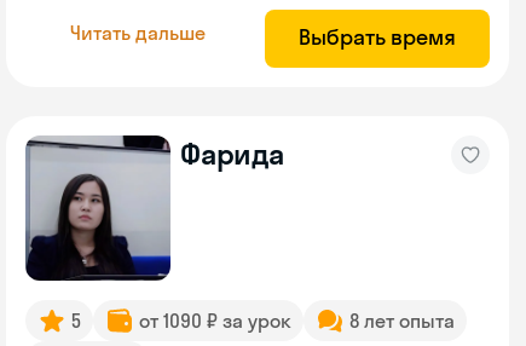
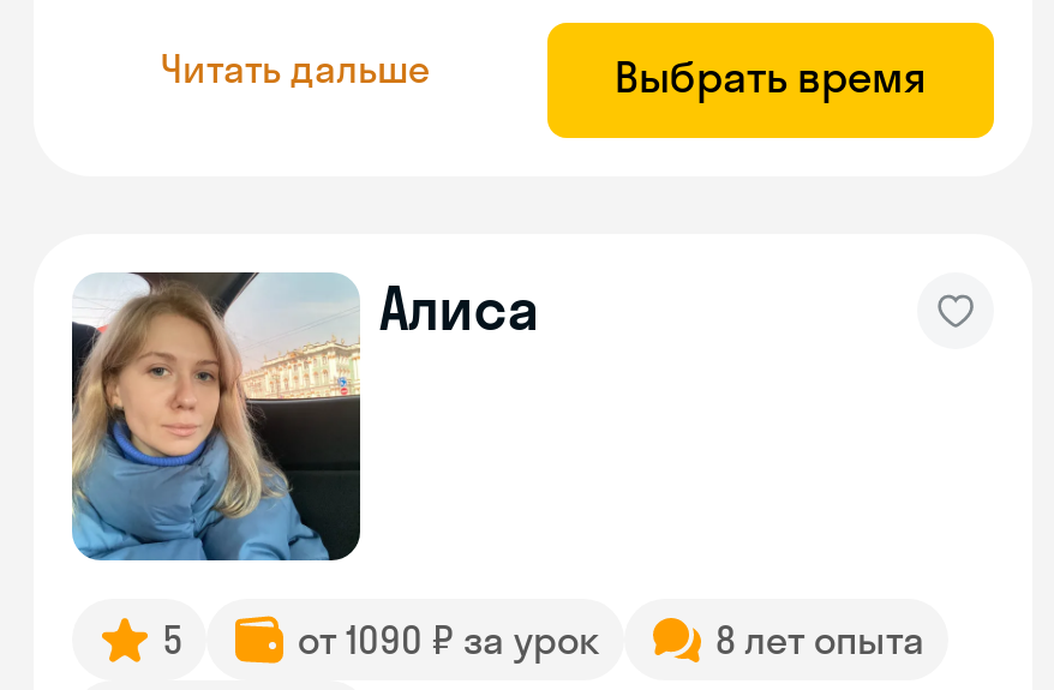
- [image]
- Фарида
+ [image]
+ Алиса
